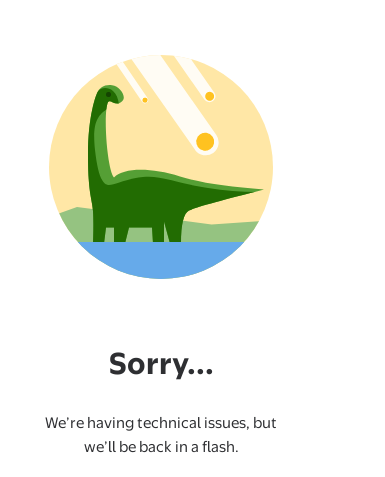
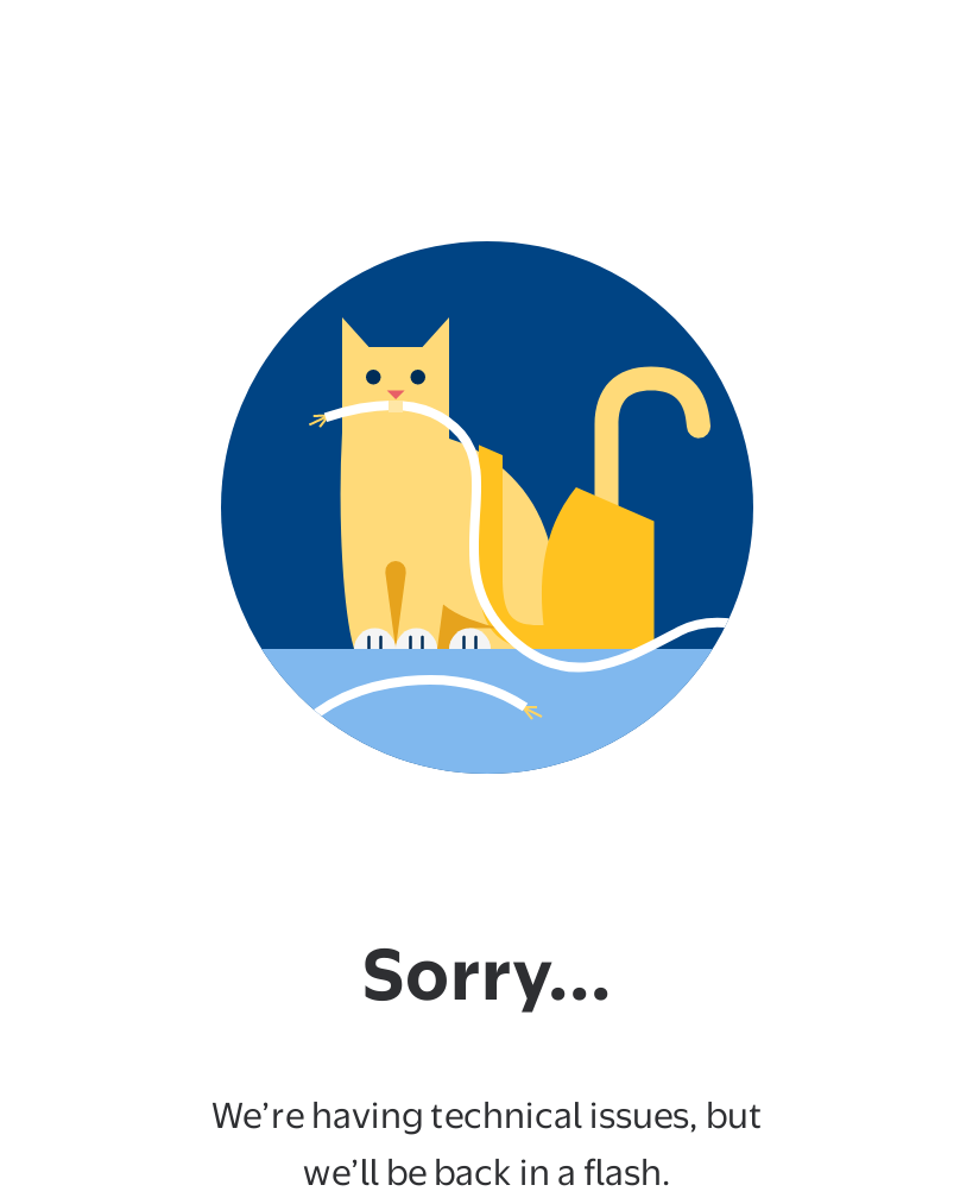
- [image]
+ [image]
